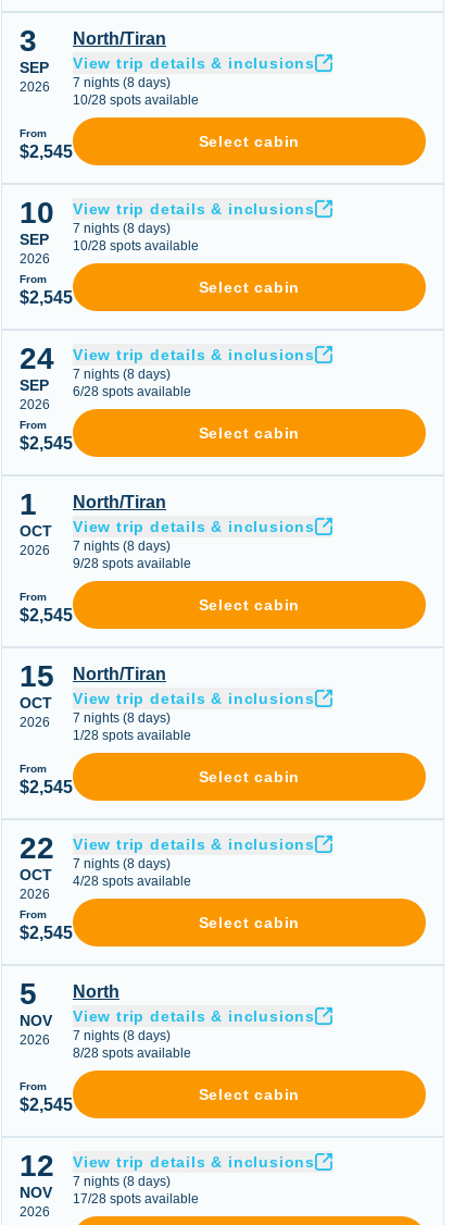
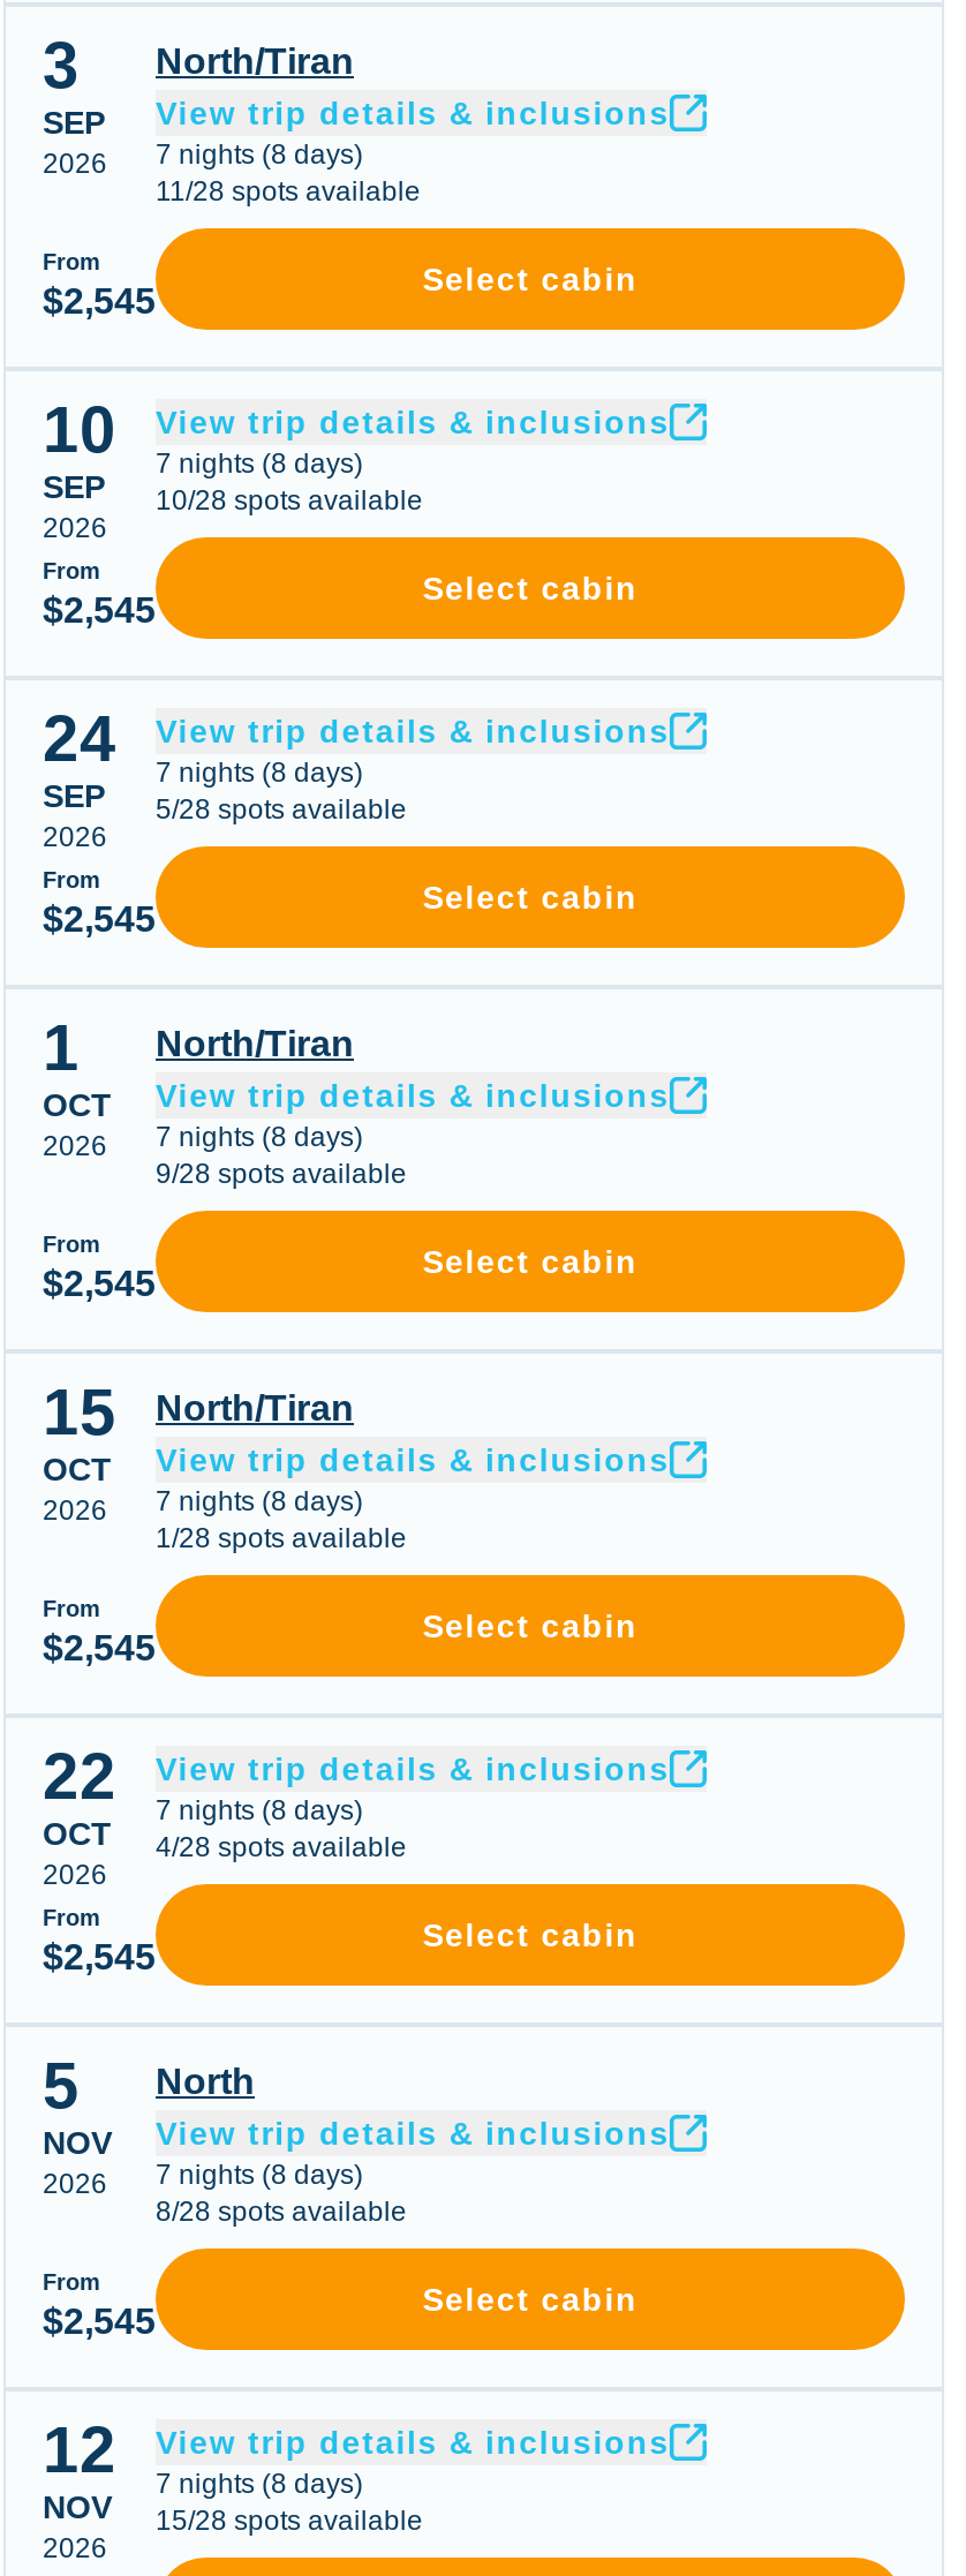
- 10/28 spots available
+ 11/28 spots available

- 6/28 spots available
+ 5/28 spots available

- 17/28 spots available
+ 15/28 spots available
